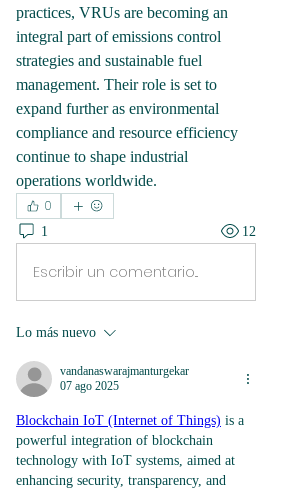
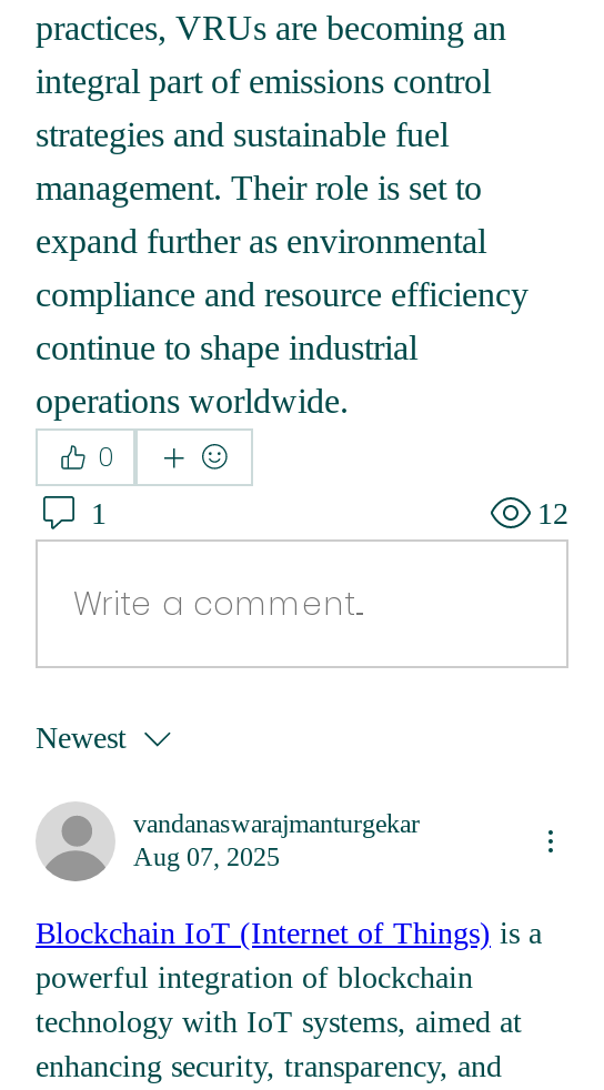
- Escribir un comentario...
+ Write a comment...

- Lo más nuevo
+ Newest

- 07 ago 2025
+ Aug 07, 2025
